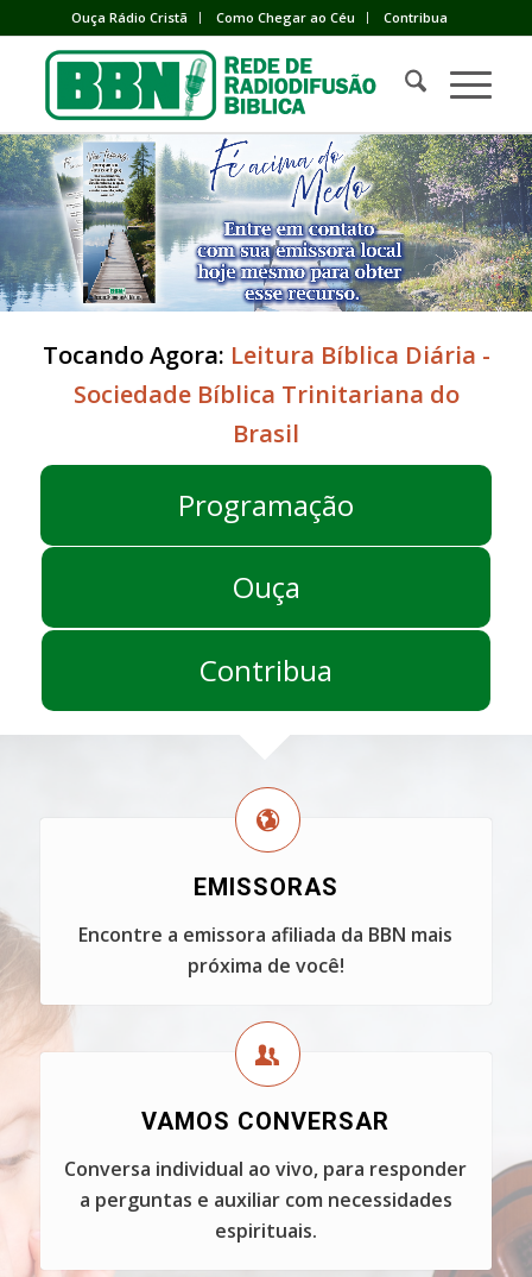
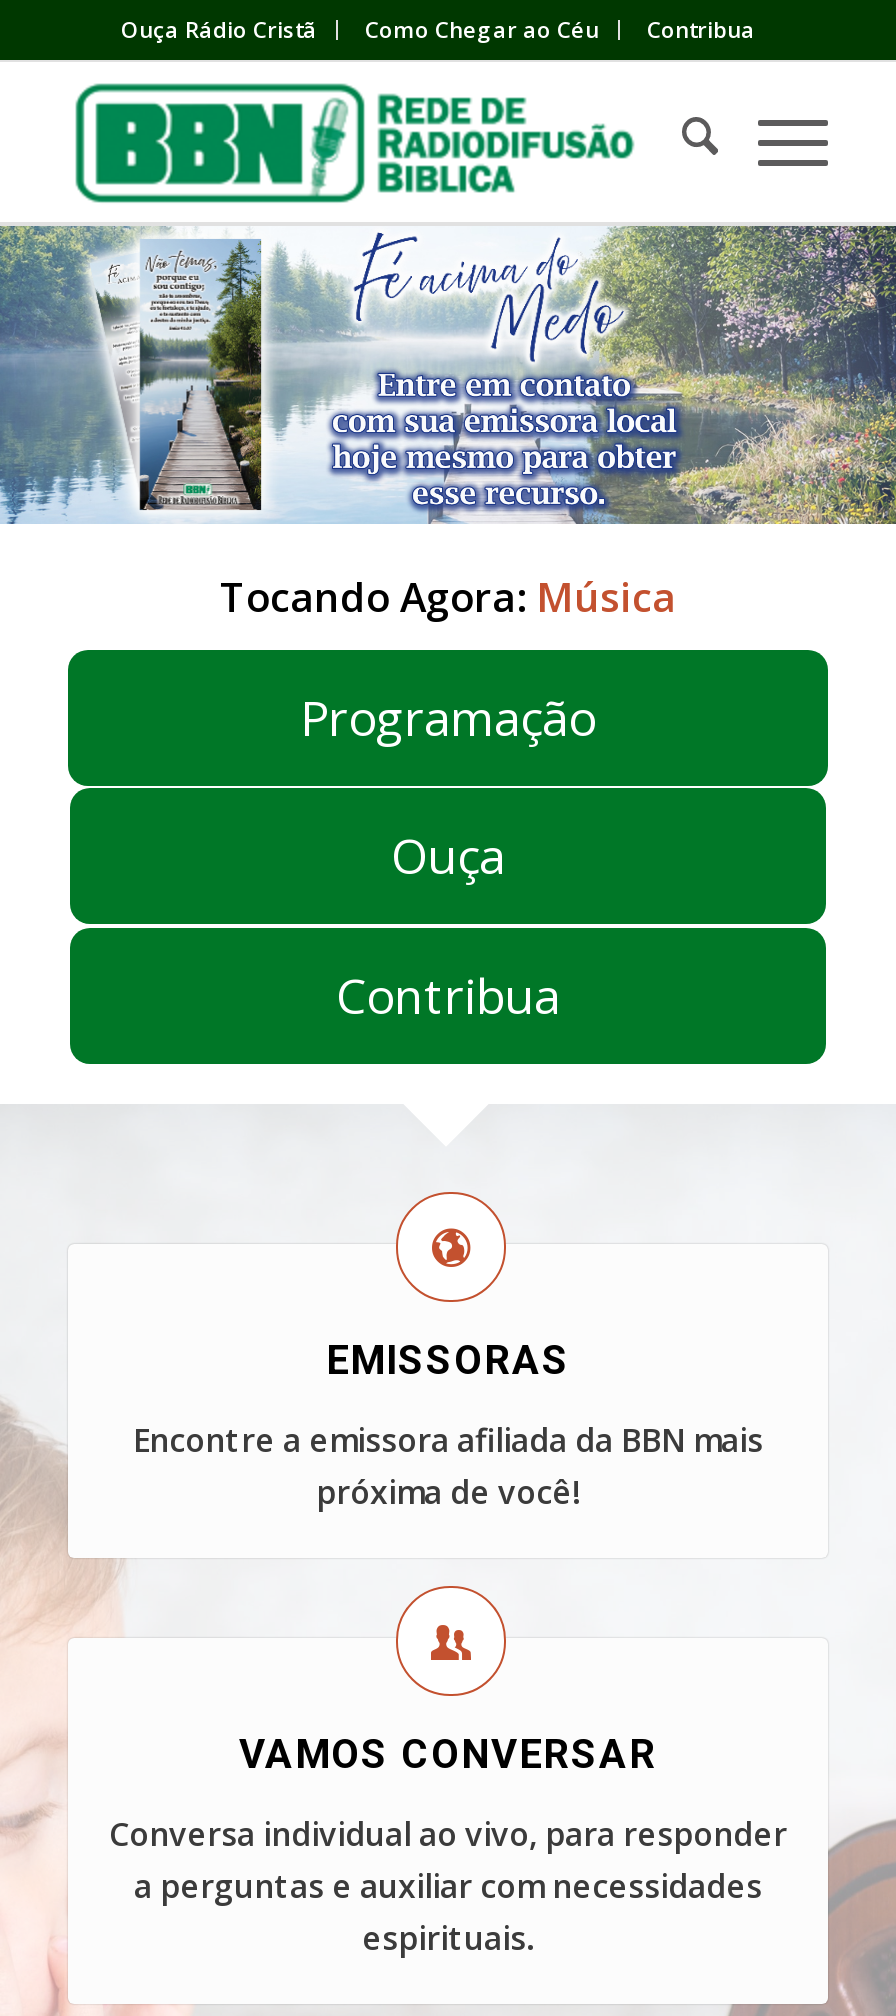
- Tocando Agora: Leitura Bíblica Diária -
- Sociedade Bíblica Trinitariana do
- Brasil
+ Tocando Agora: Música
